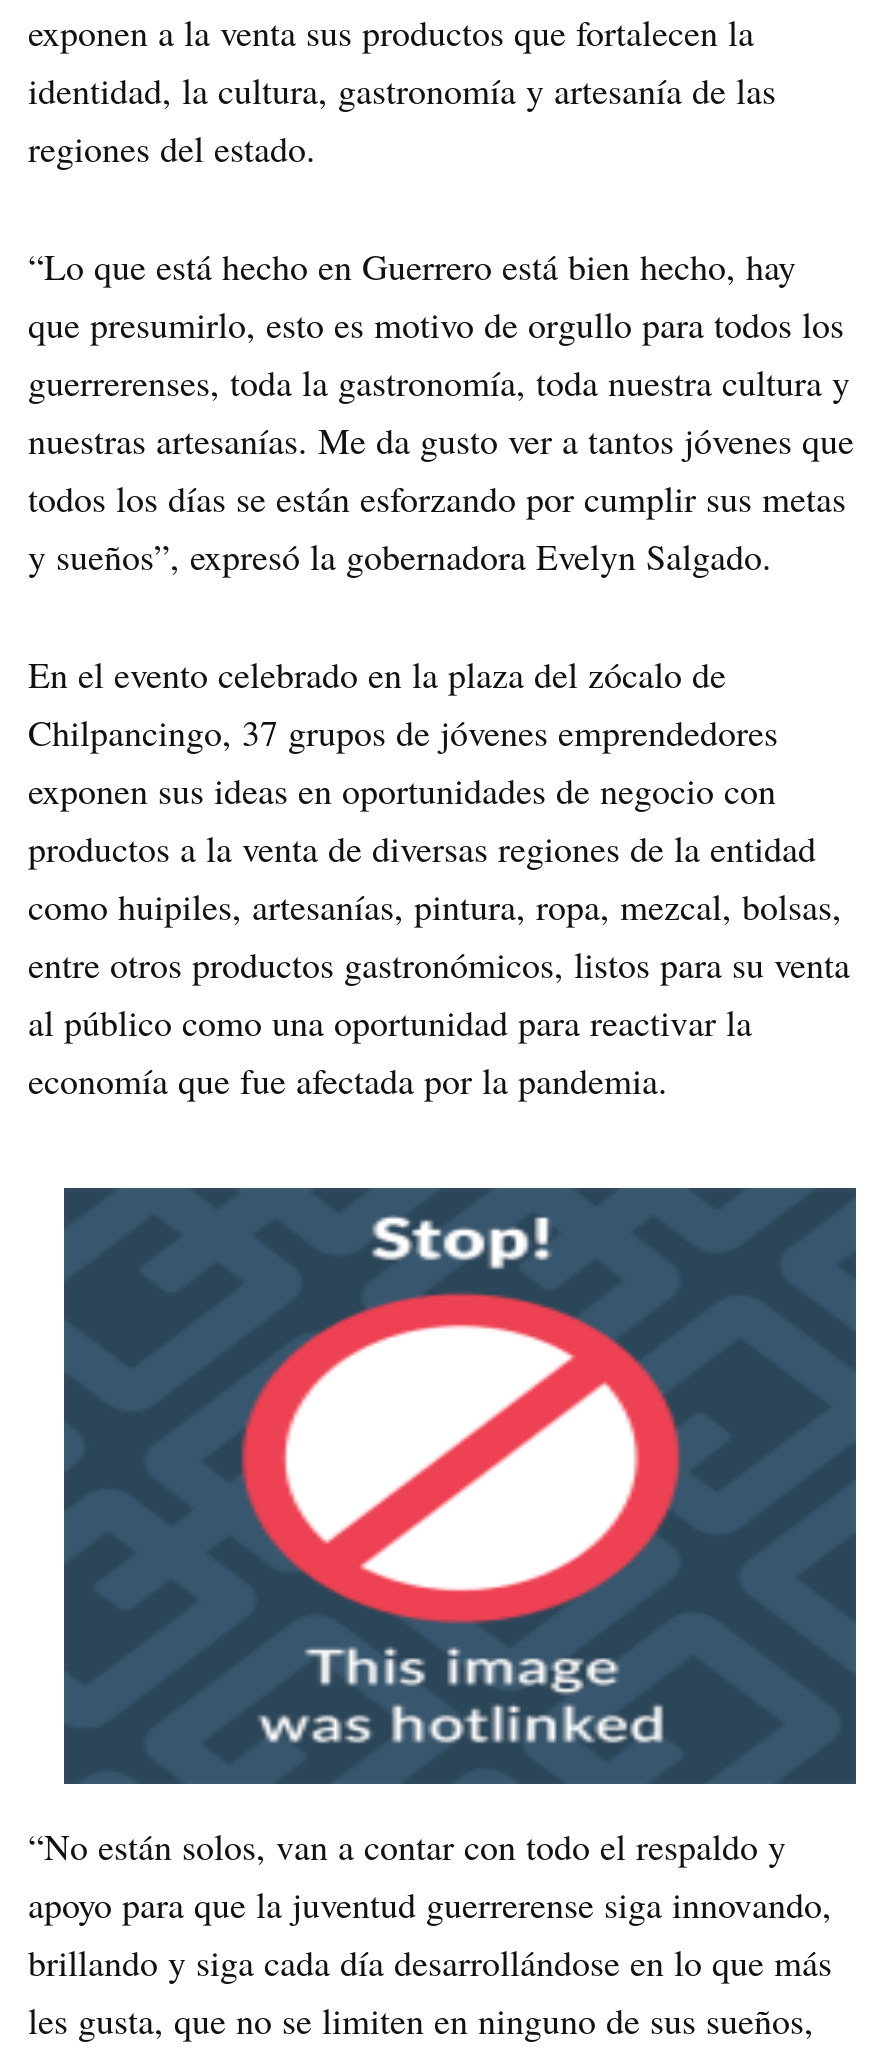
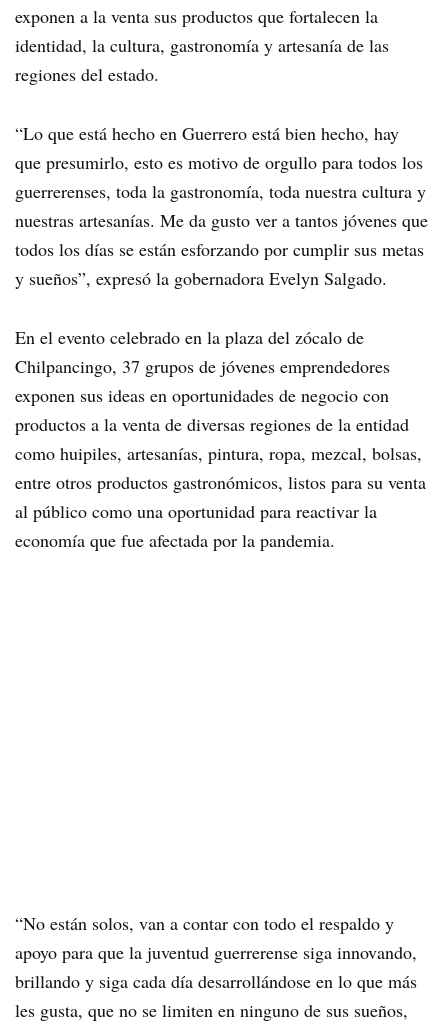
- [image]
